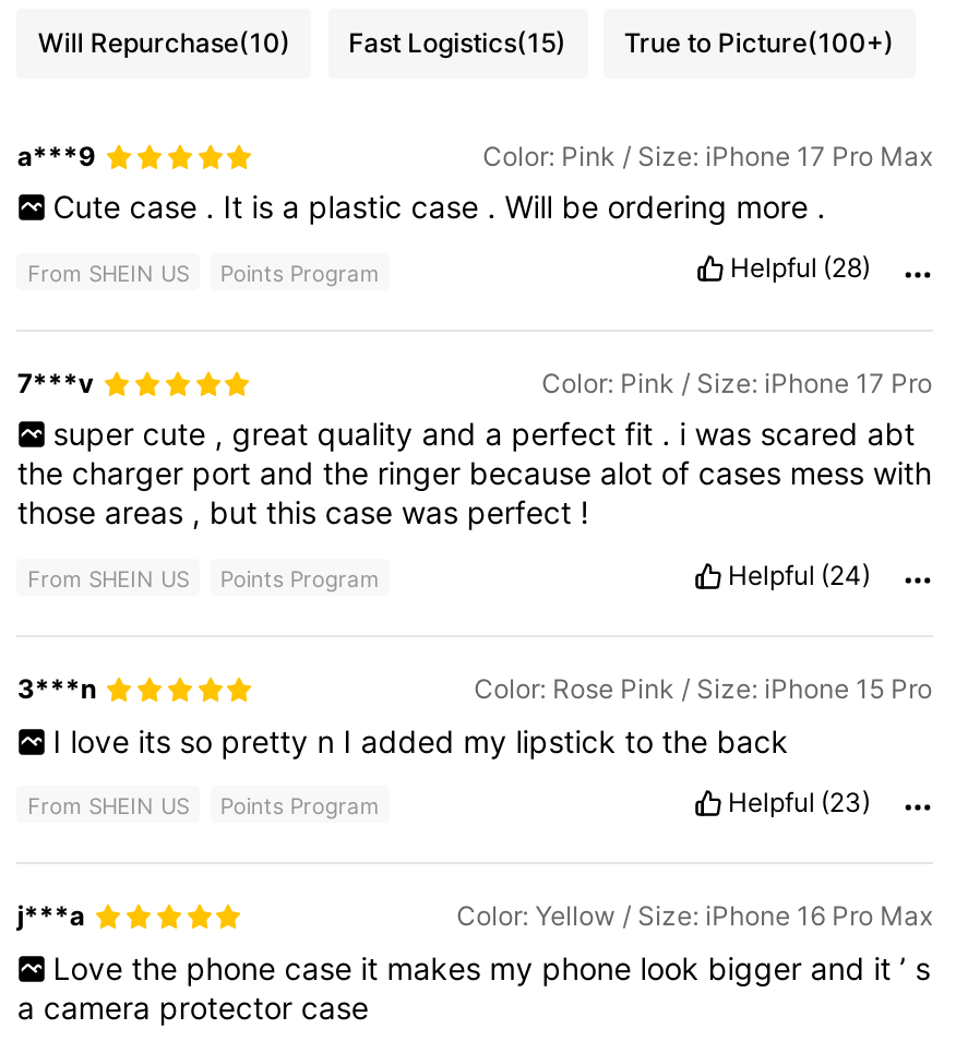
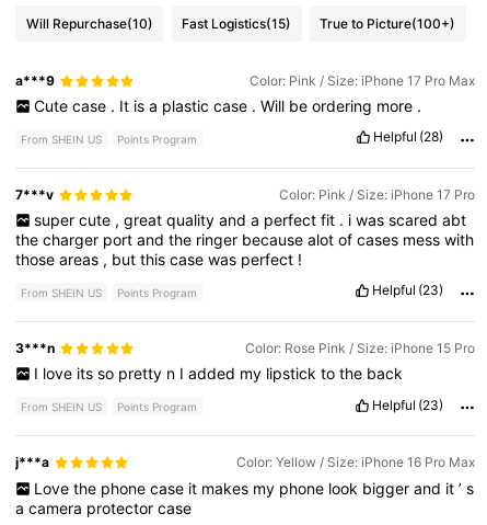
- Helpful (24)
+ Helpful (23)
